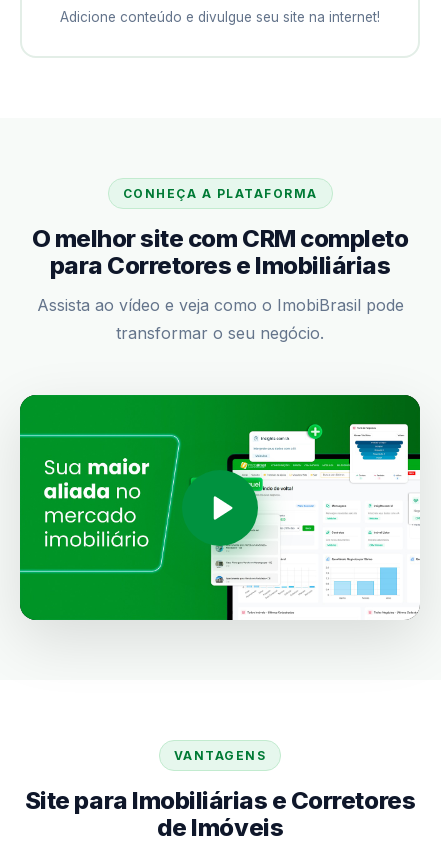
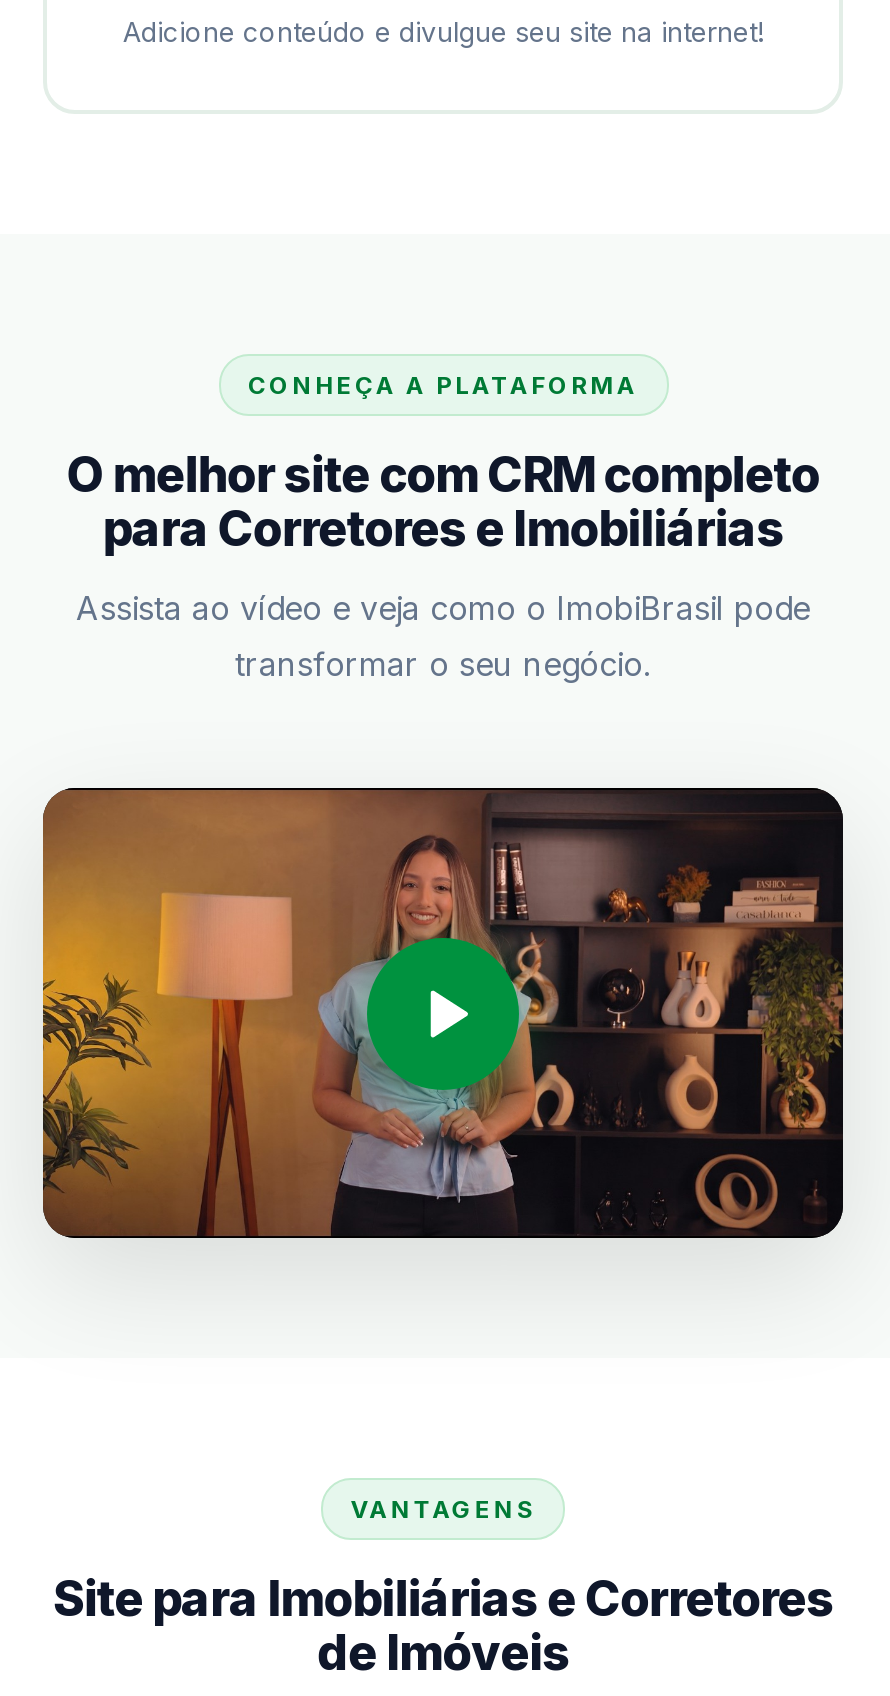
- [image]
+ [image]
